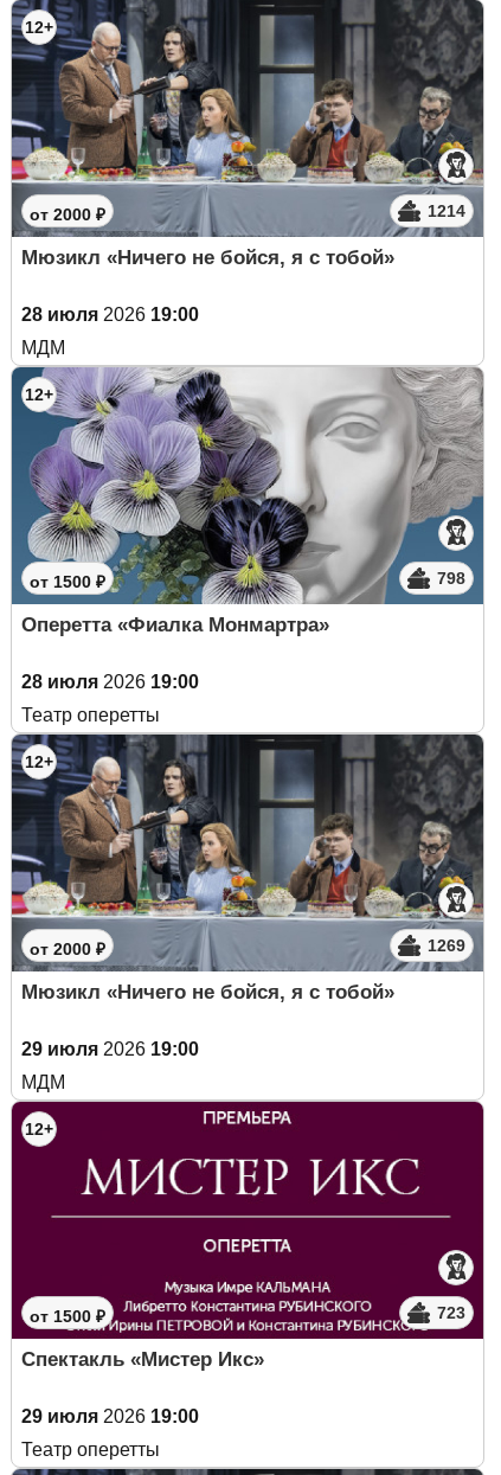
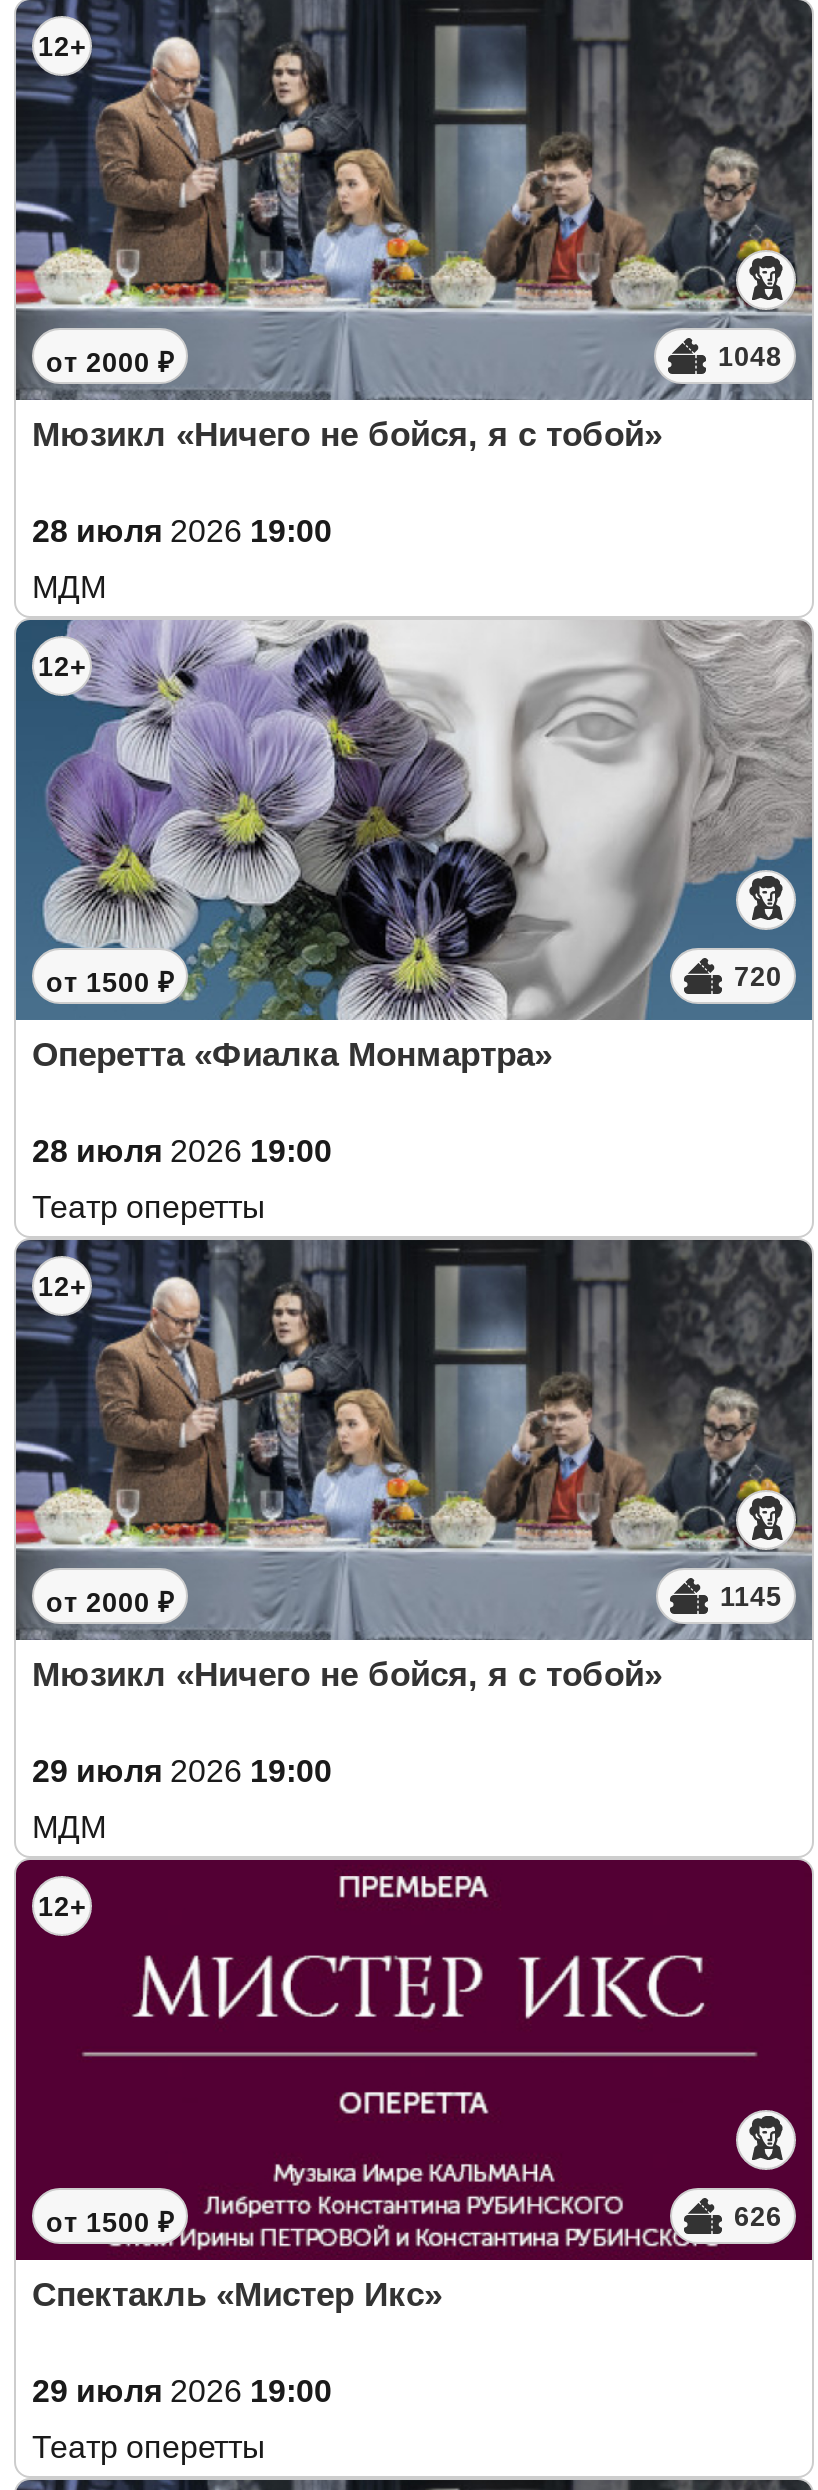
- 1214
+ 1048

- 798
+ 720

- 1269
+ 1145

- 723
+ 626
